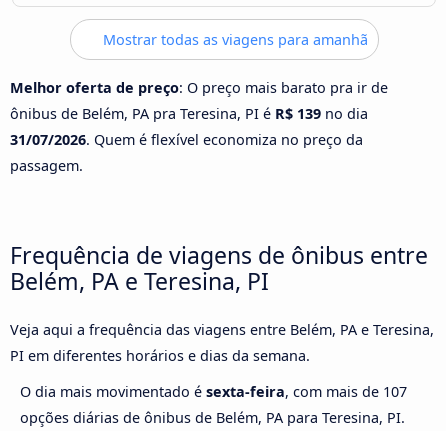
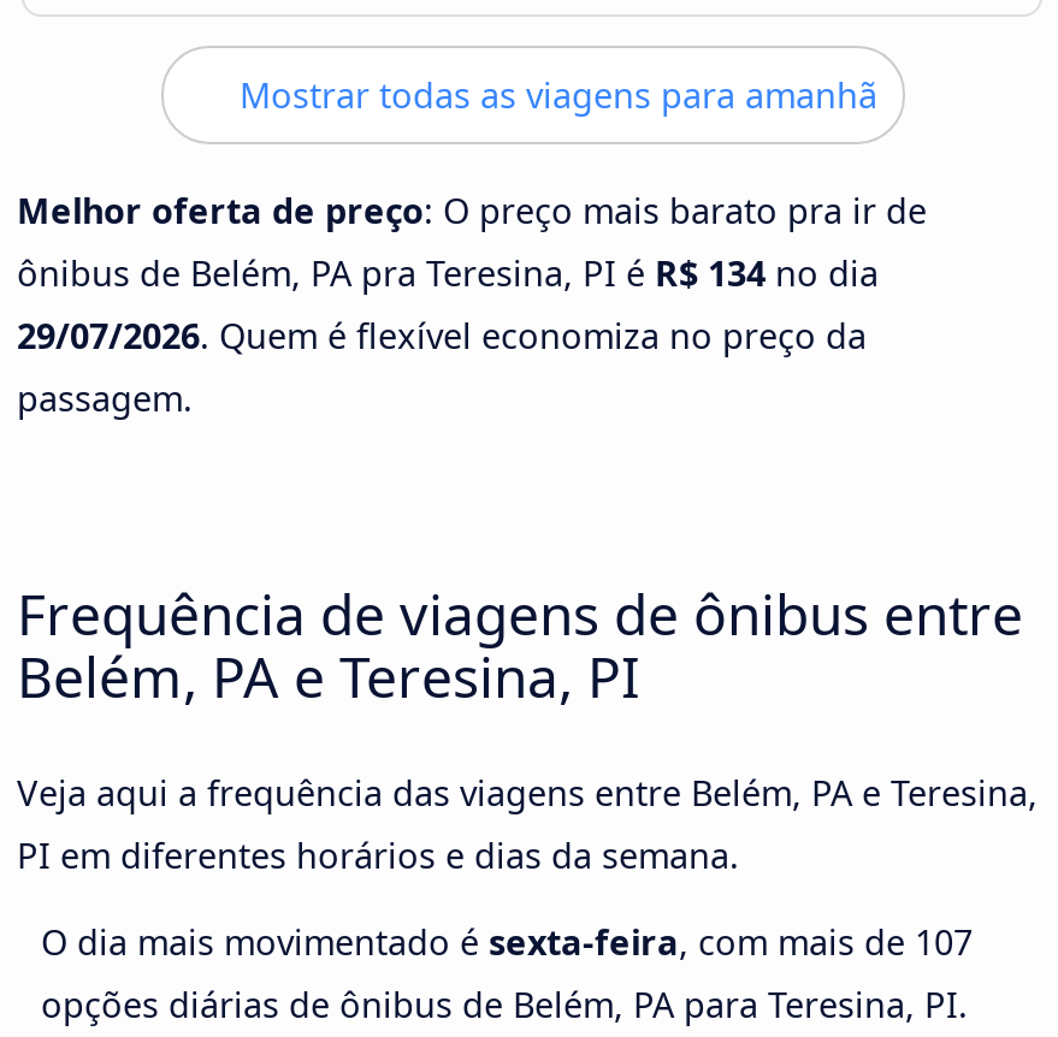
- ônibus de Belém, PA pra Teresina, PI é R$ 139 no dia
+ ônibus de Belém, PA pra Teresina, PI é R$ 134 no dia

- 31/07/2026. Quem é flexível economiza no preço da
+ 29/07/2026. Quem é flexível economiza no preço da
